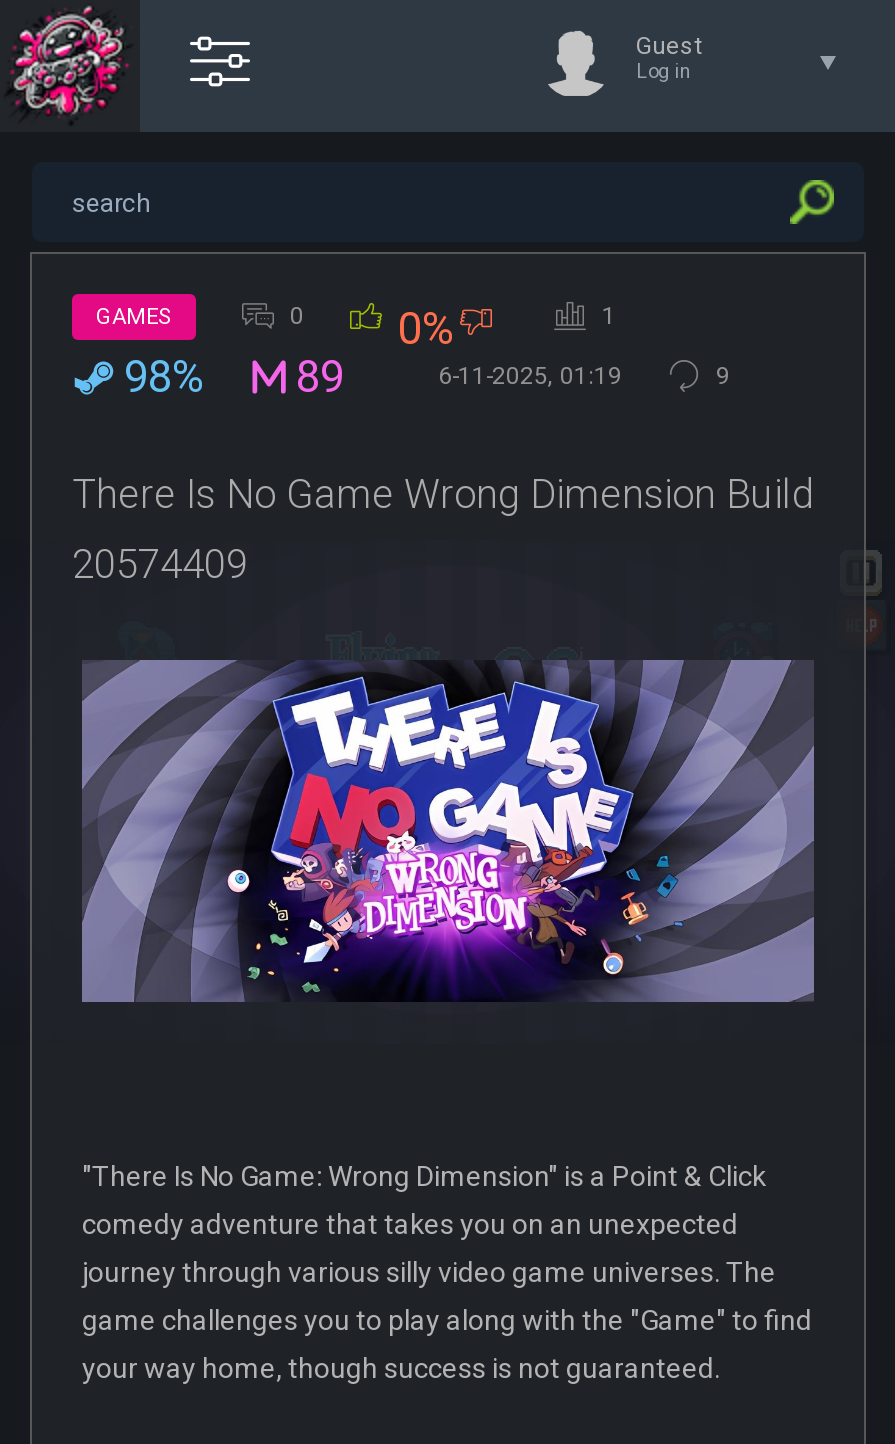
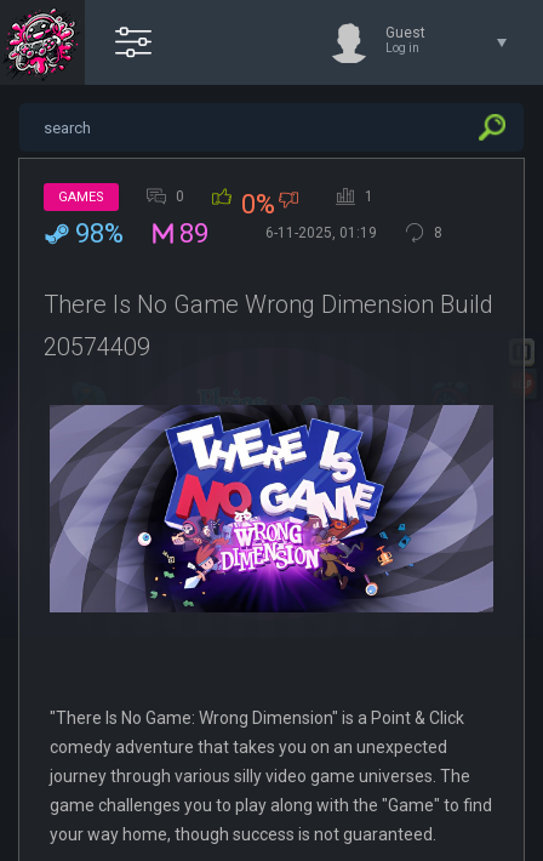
- 9
+ 8
